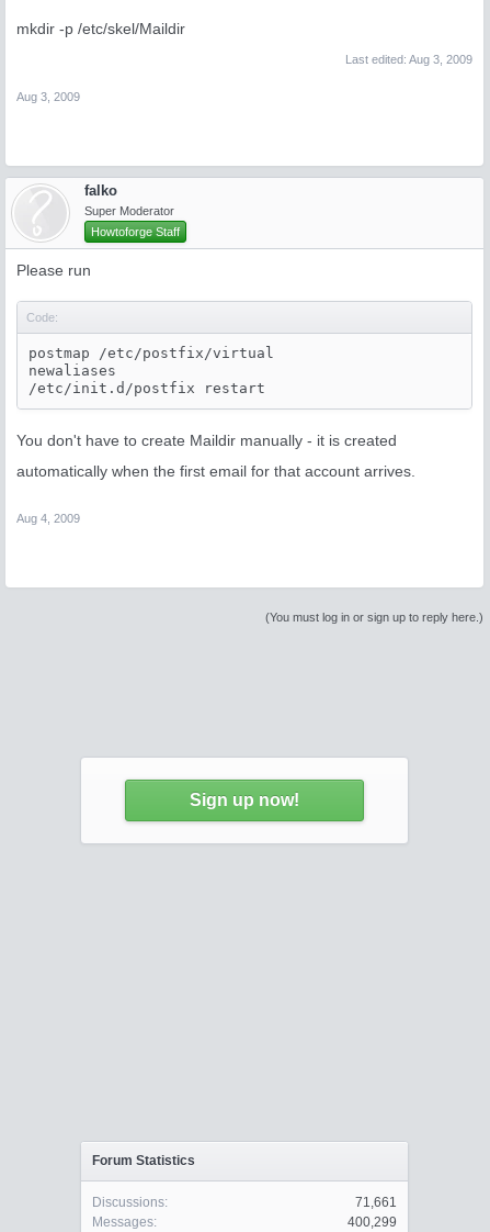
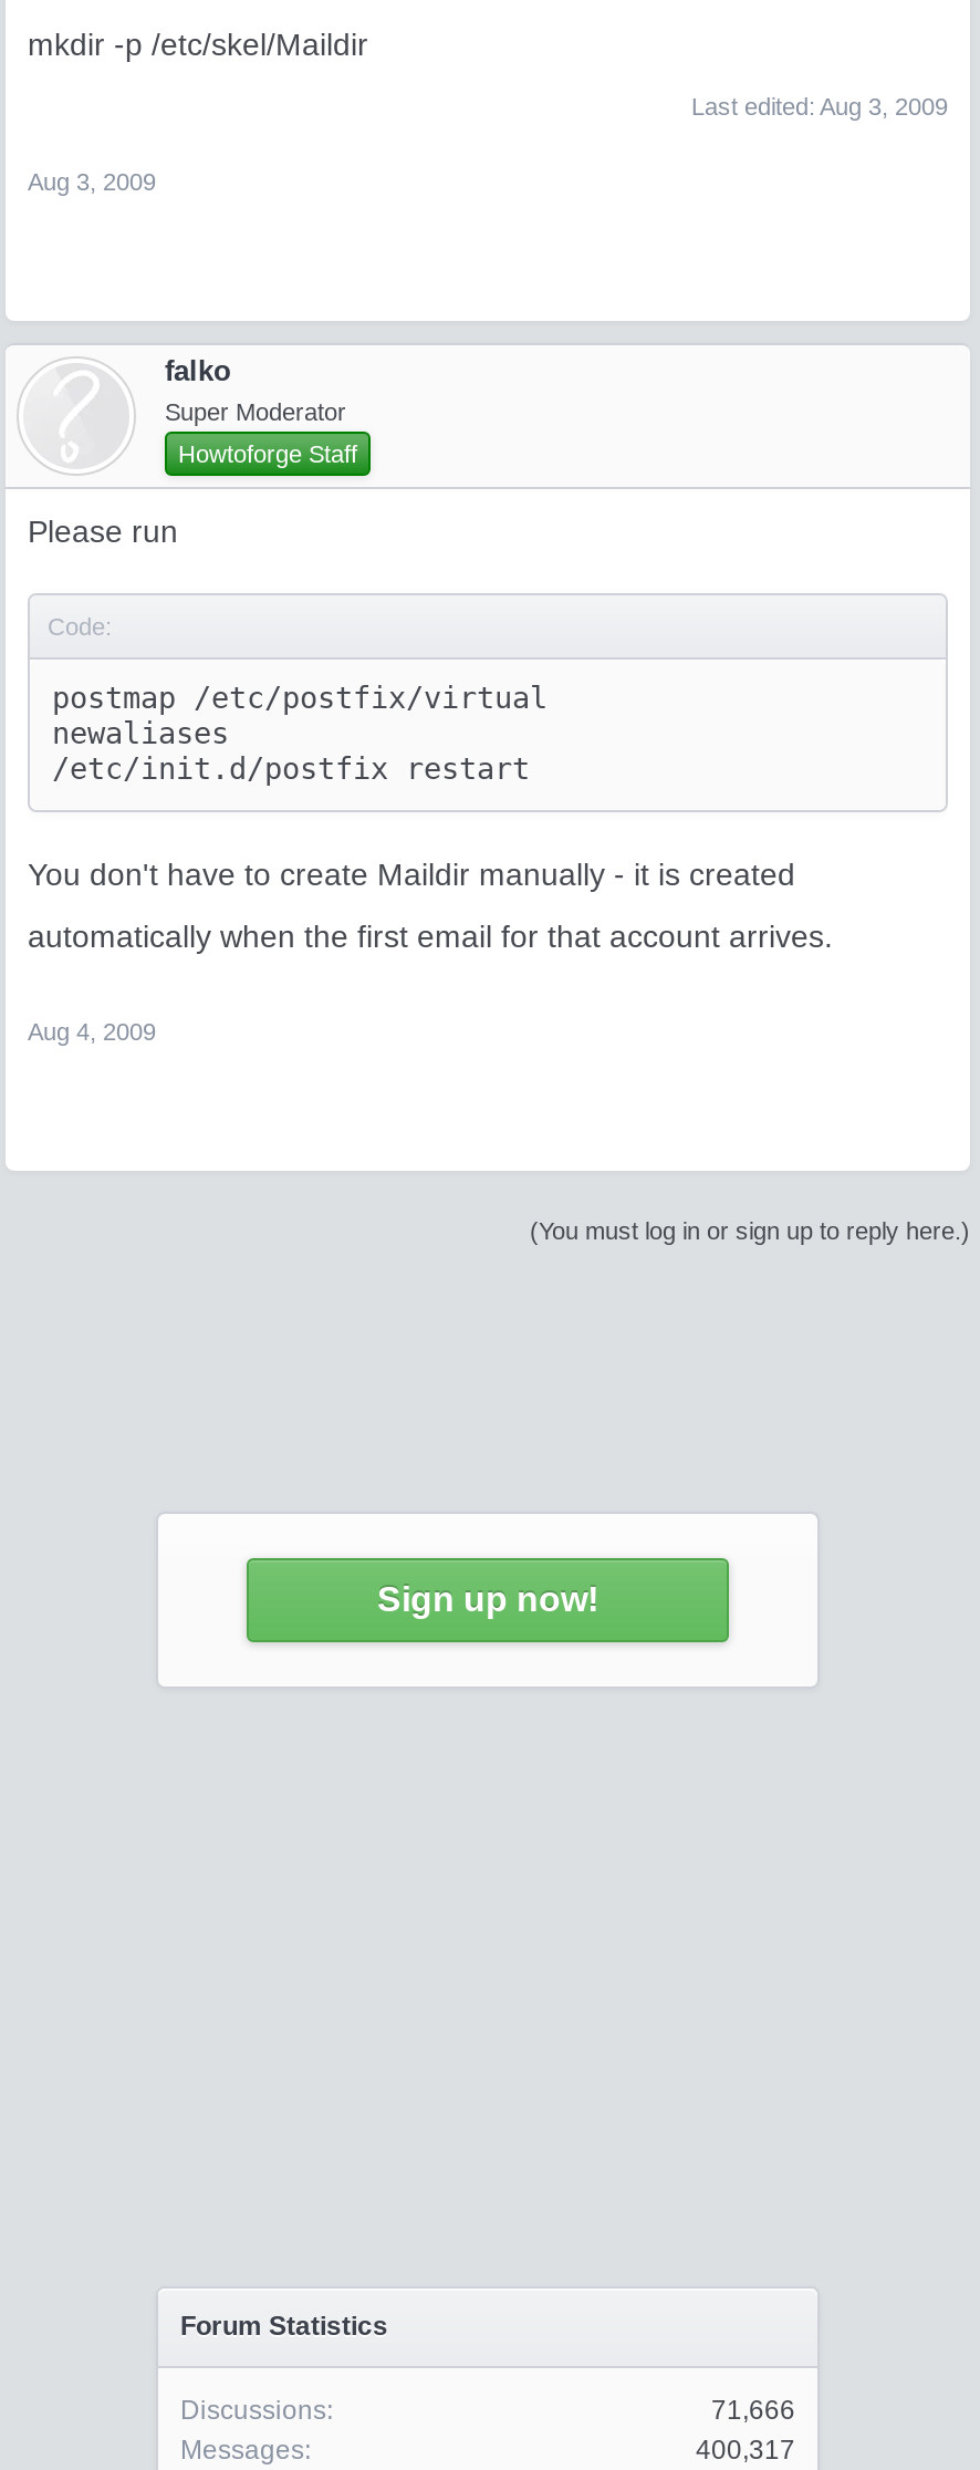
- 71,661
+ 71,666

- 400,299
+ 400,317
